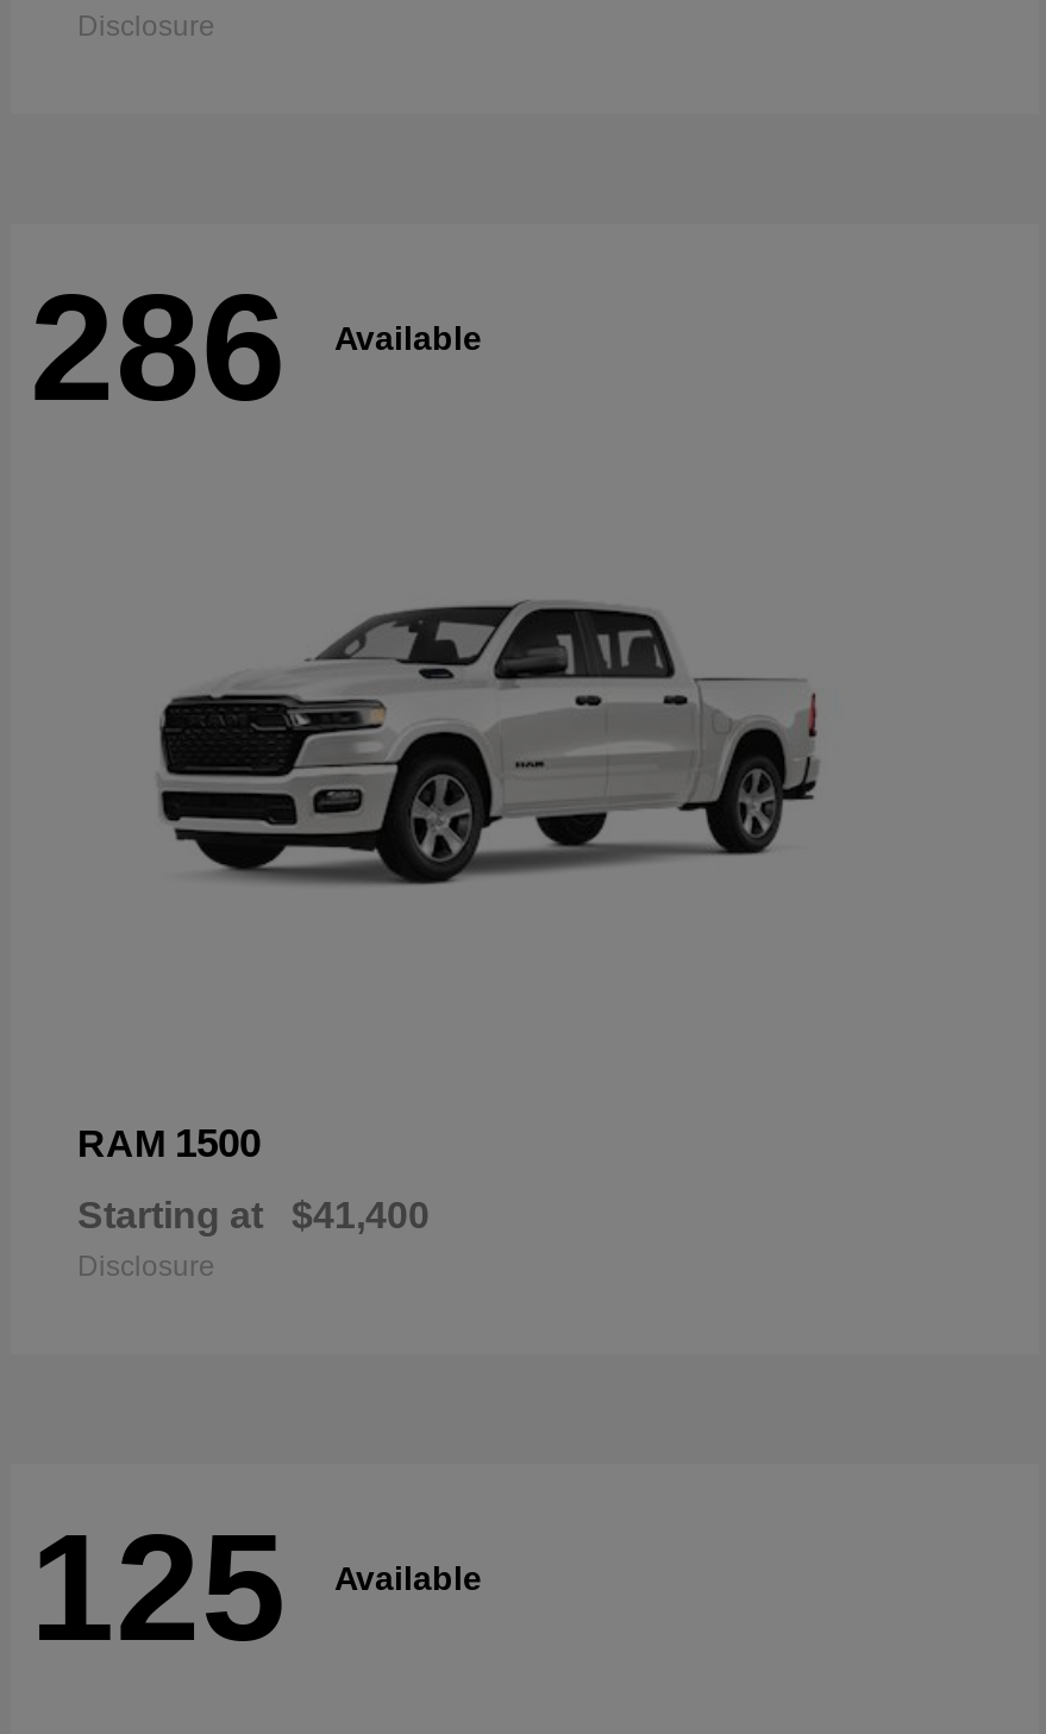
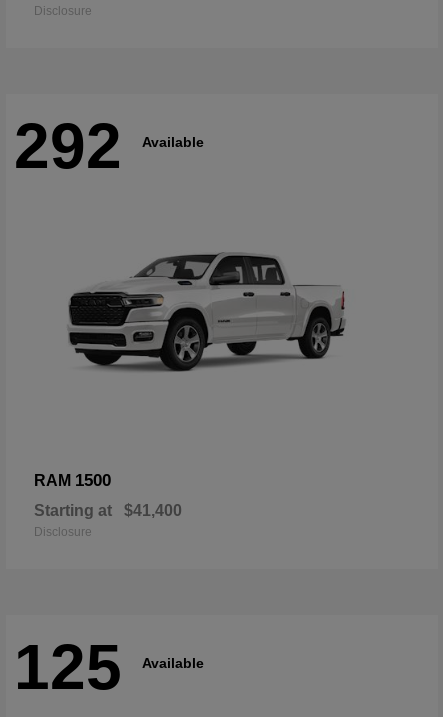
- 286 Available
+ 292 Available
